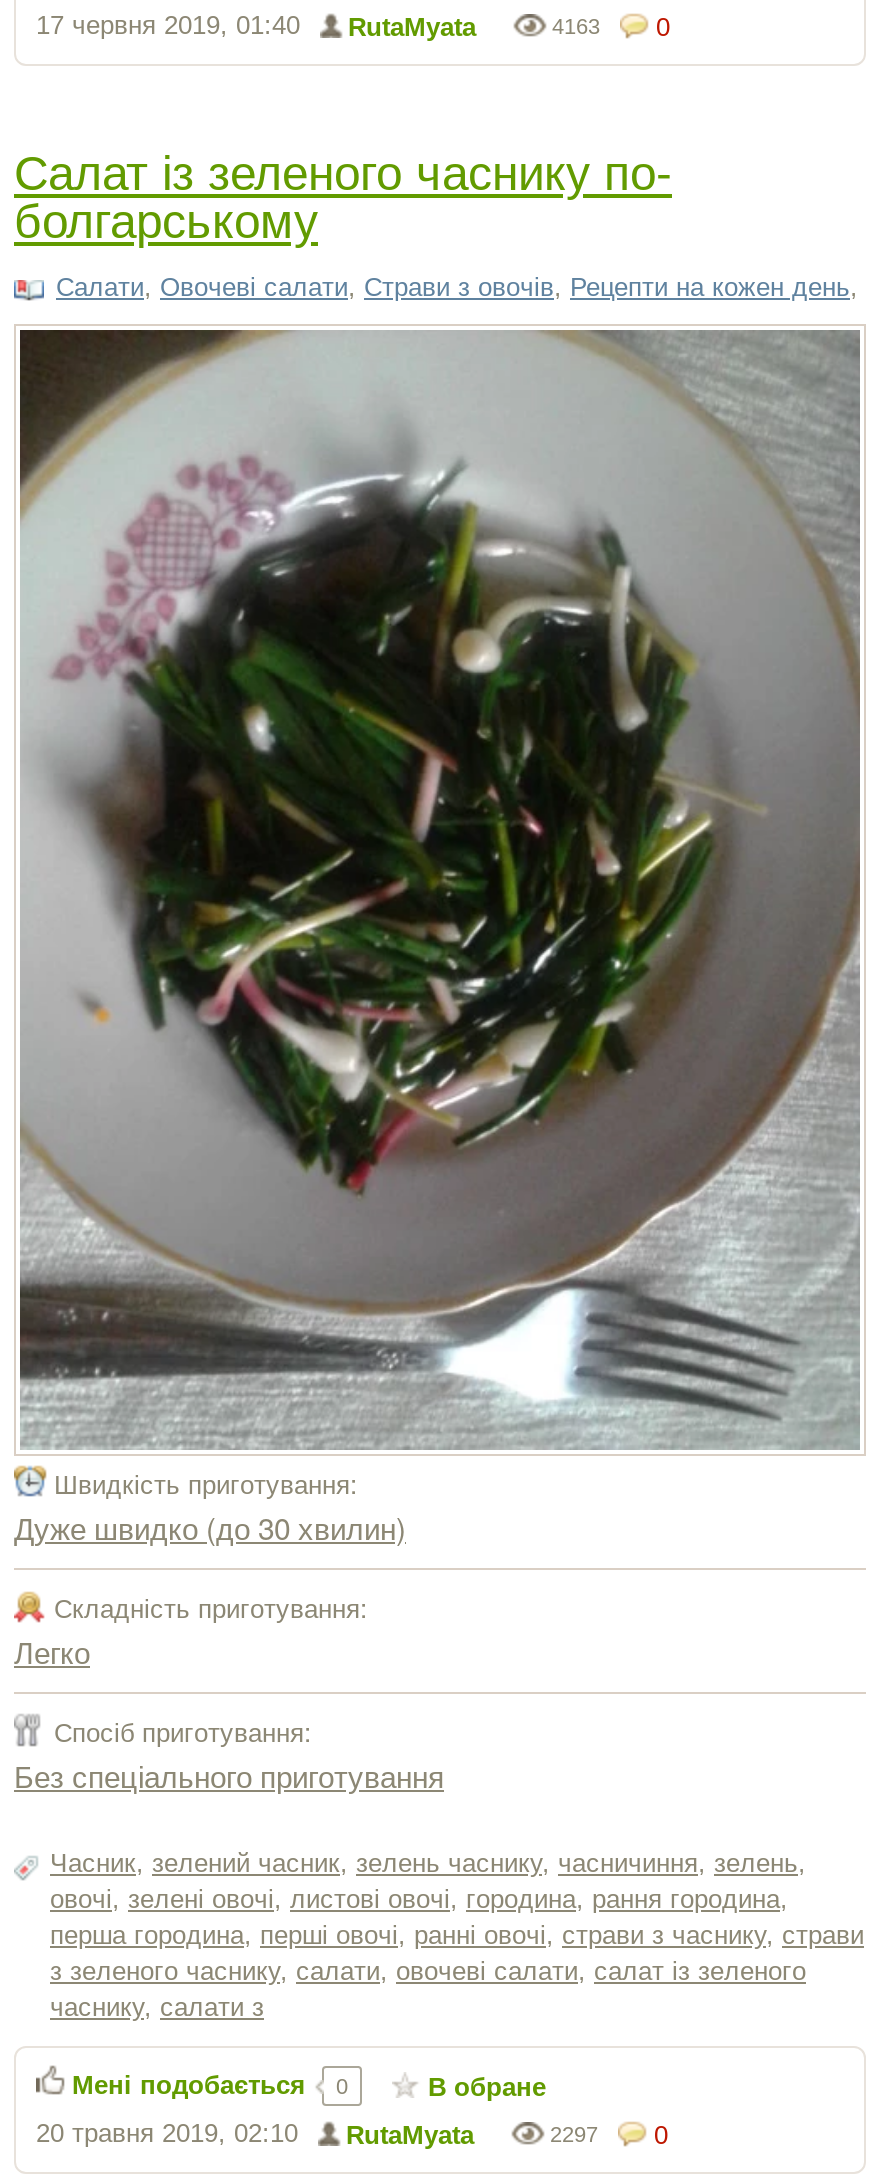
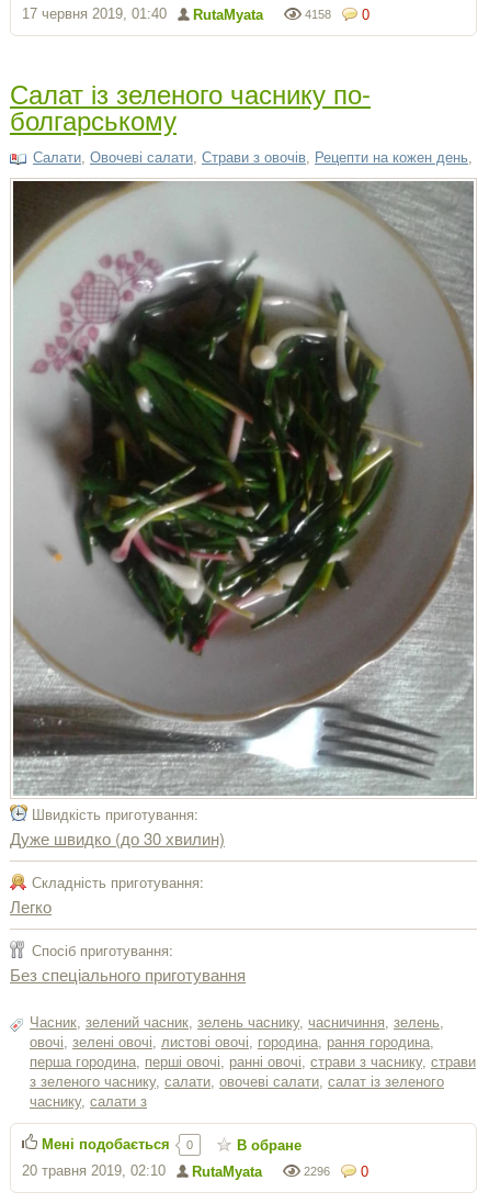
- 4163
+ 4158

- 2297
+ 2296
